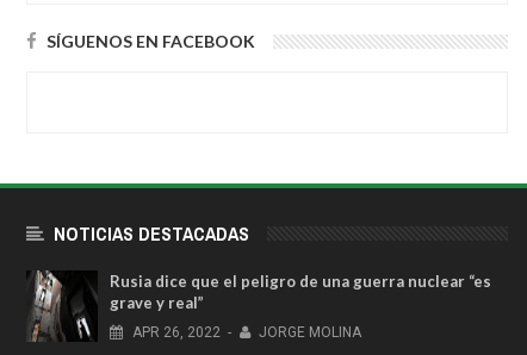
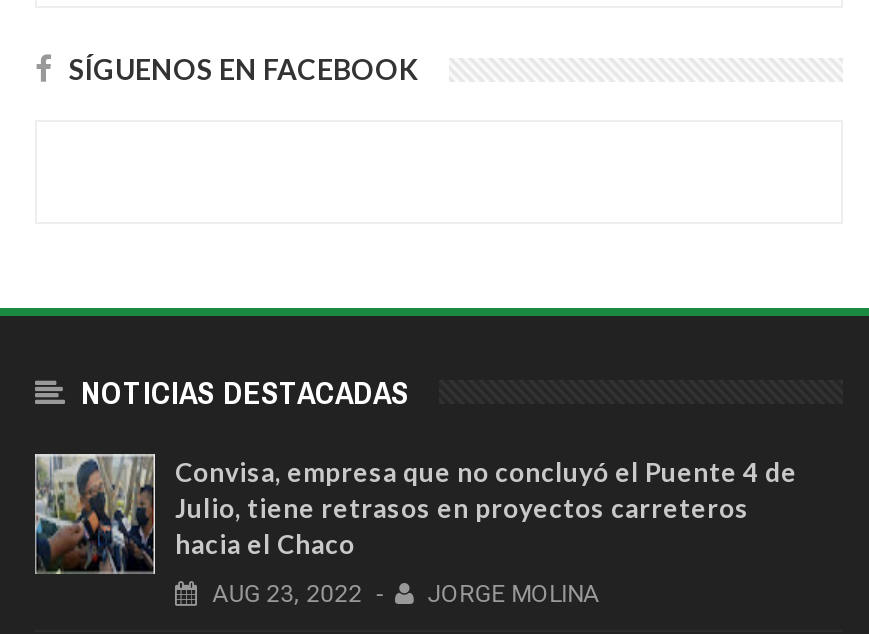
- [image]
- Rusia dice que el peligro de una guerra nuclear “es
- grave y real”
+ [image]
+ Convisa, empresa que no concluyó el Puente 4 de
+ Julio, tiene retrasos en proyectos carreteros
+ hacia el Chaco

- APR 26, 2022 - JORGE MOLINA
+ AUG 23, 2022 - JORGE MOLINA
